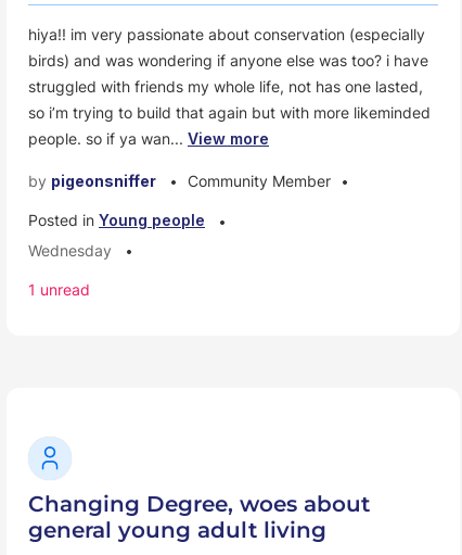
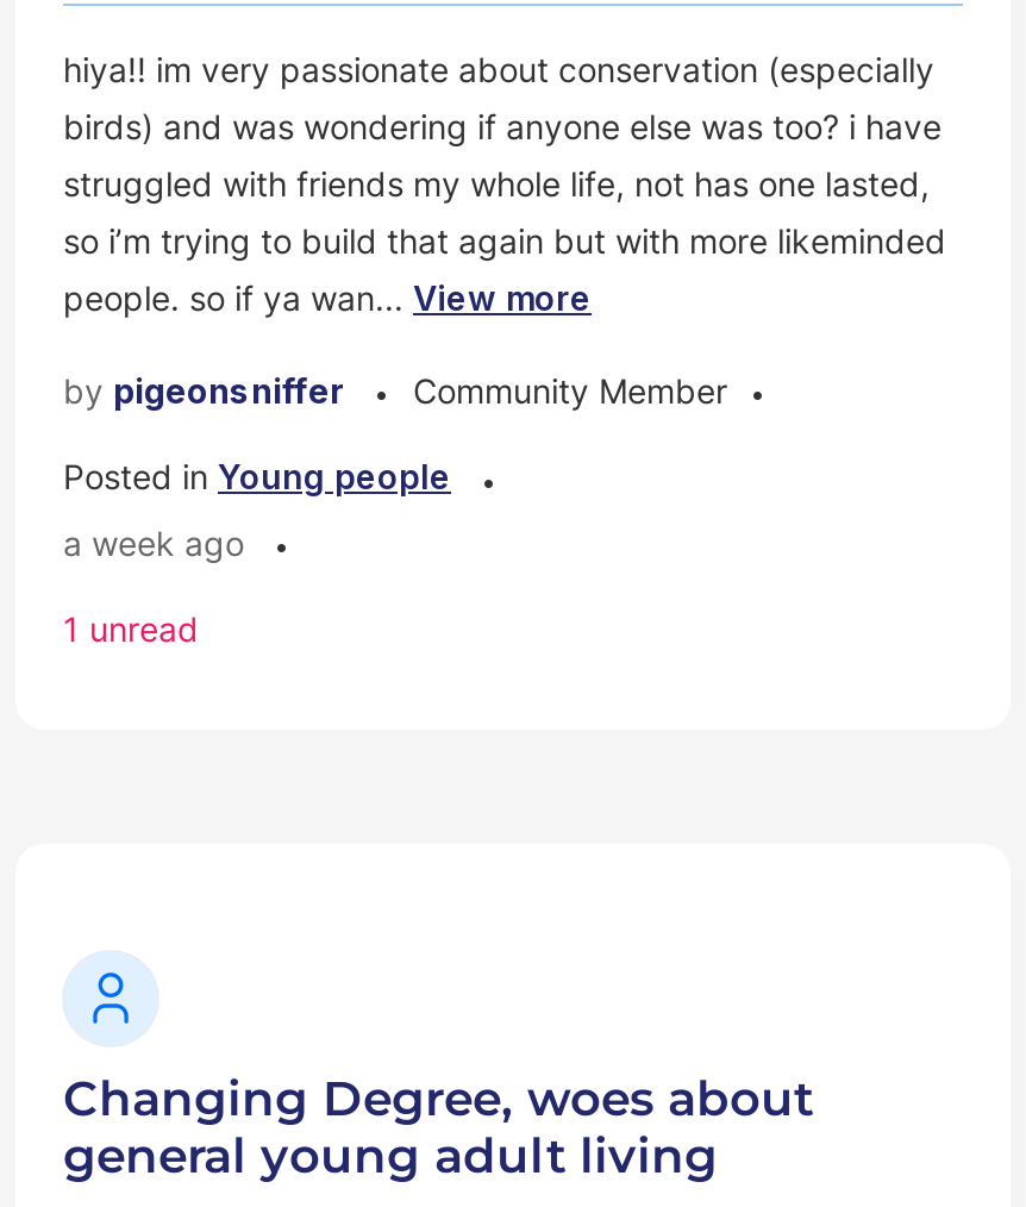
- Wednesday
+ a week ago
